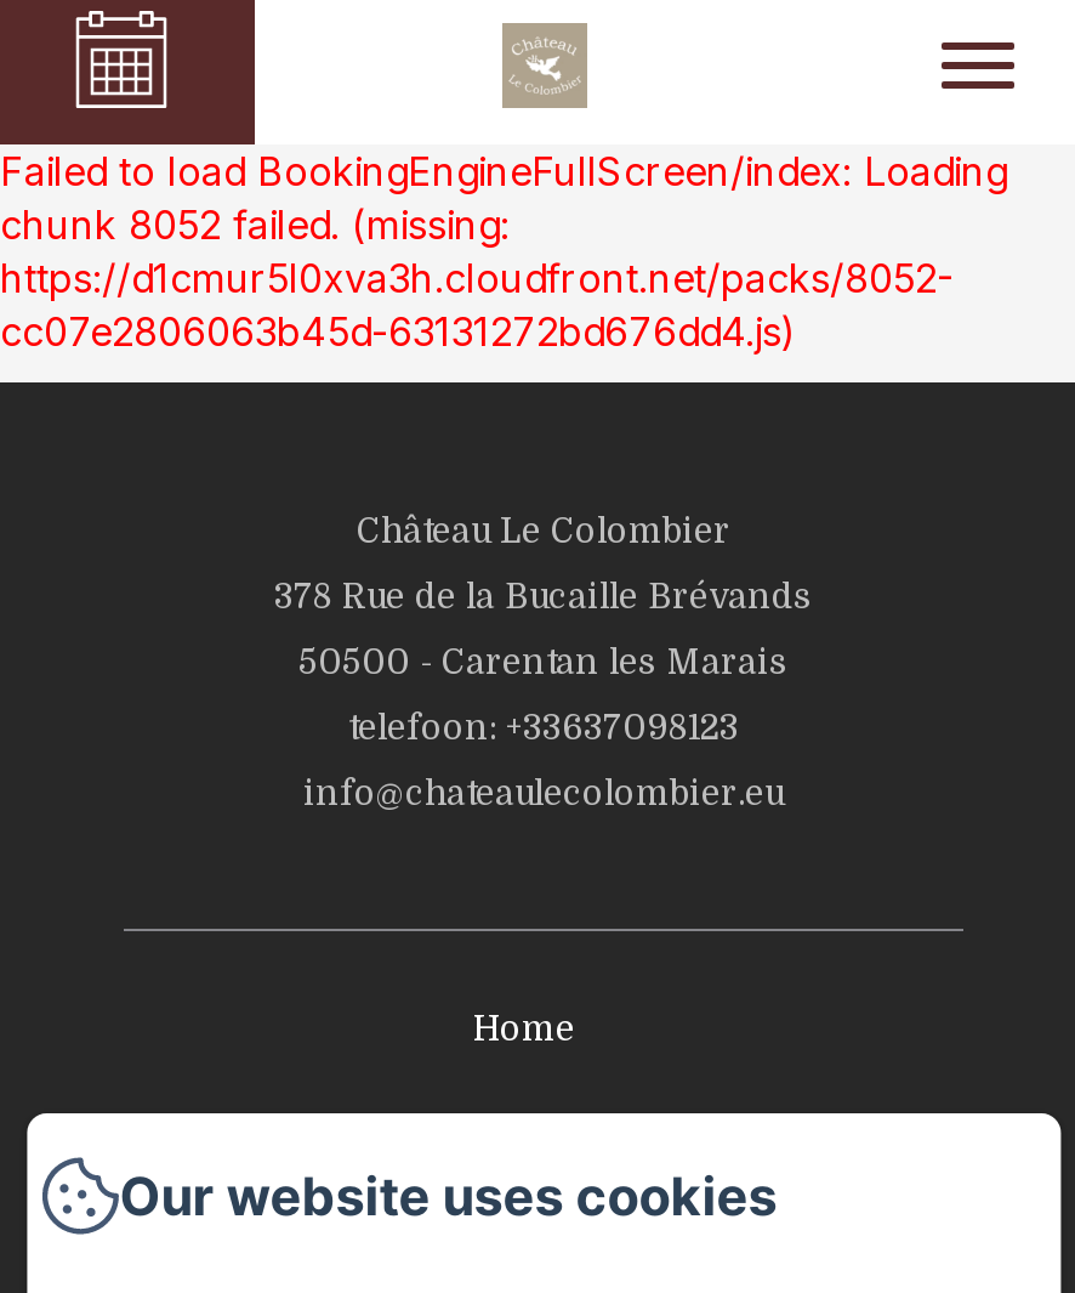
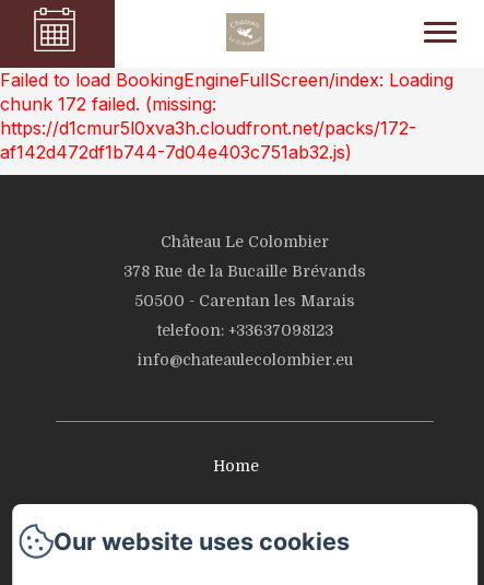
- chunk 8052 failed. (missing:
- https://d1cmur5l0xva3h.cloudfront.net/packs/8052-
- cc07e2806063b45d-63131272bd676dd4.js)
+ chunk 172 failed. (missing:
+ https://d1cmur5l0xva3h.cloudfront.net/packs/172-
+ af142d472df1b744-7d04e403c751ab32.js)
